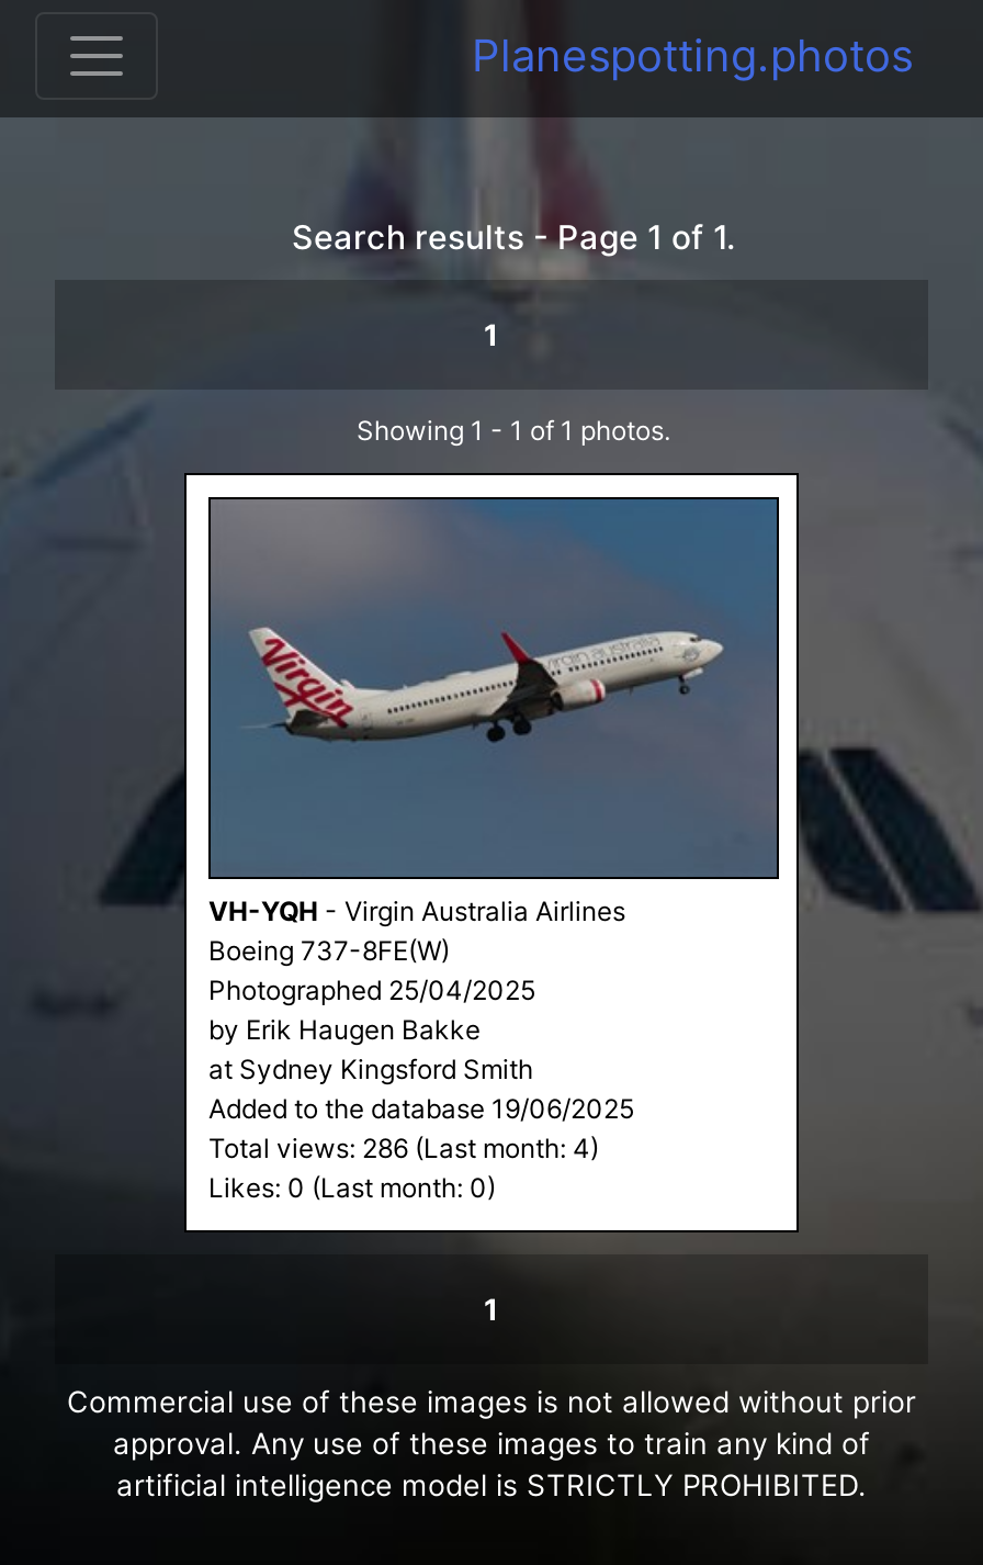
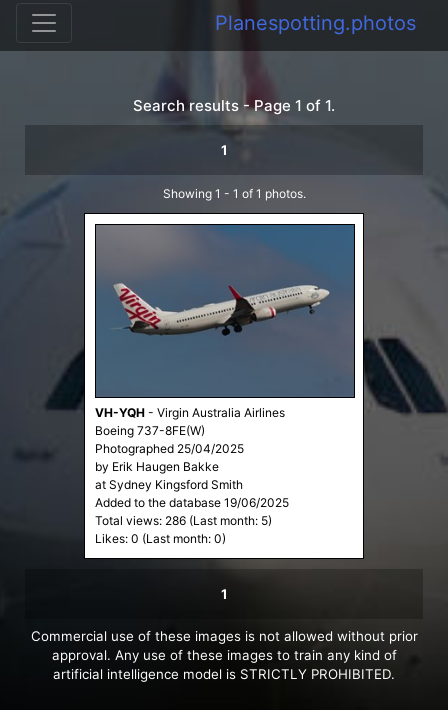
- Total views: 286 (Last month: 4)
+ Total views: 286 (Last month: 5)
